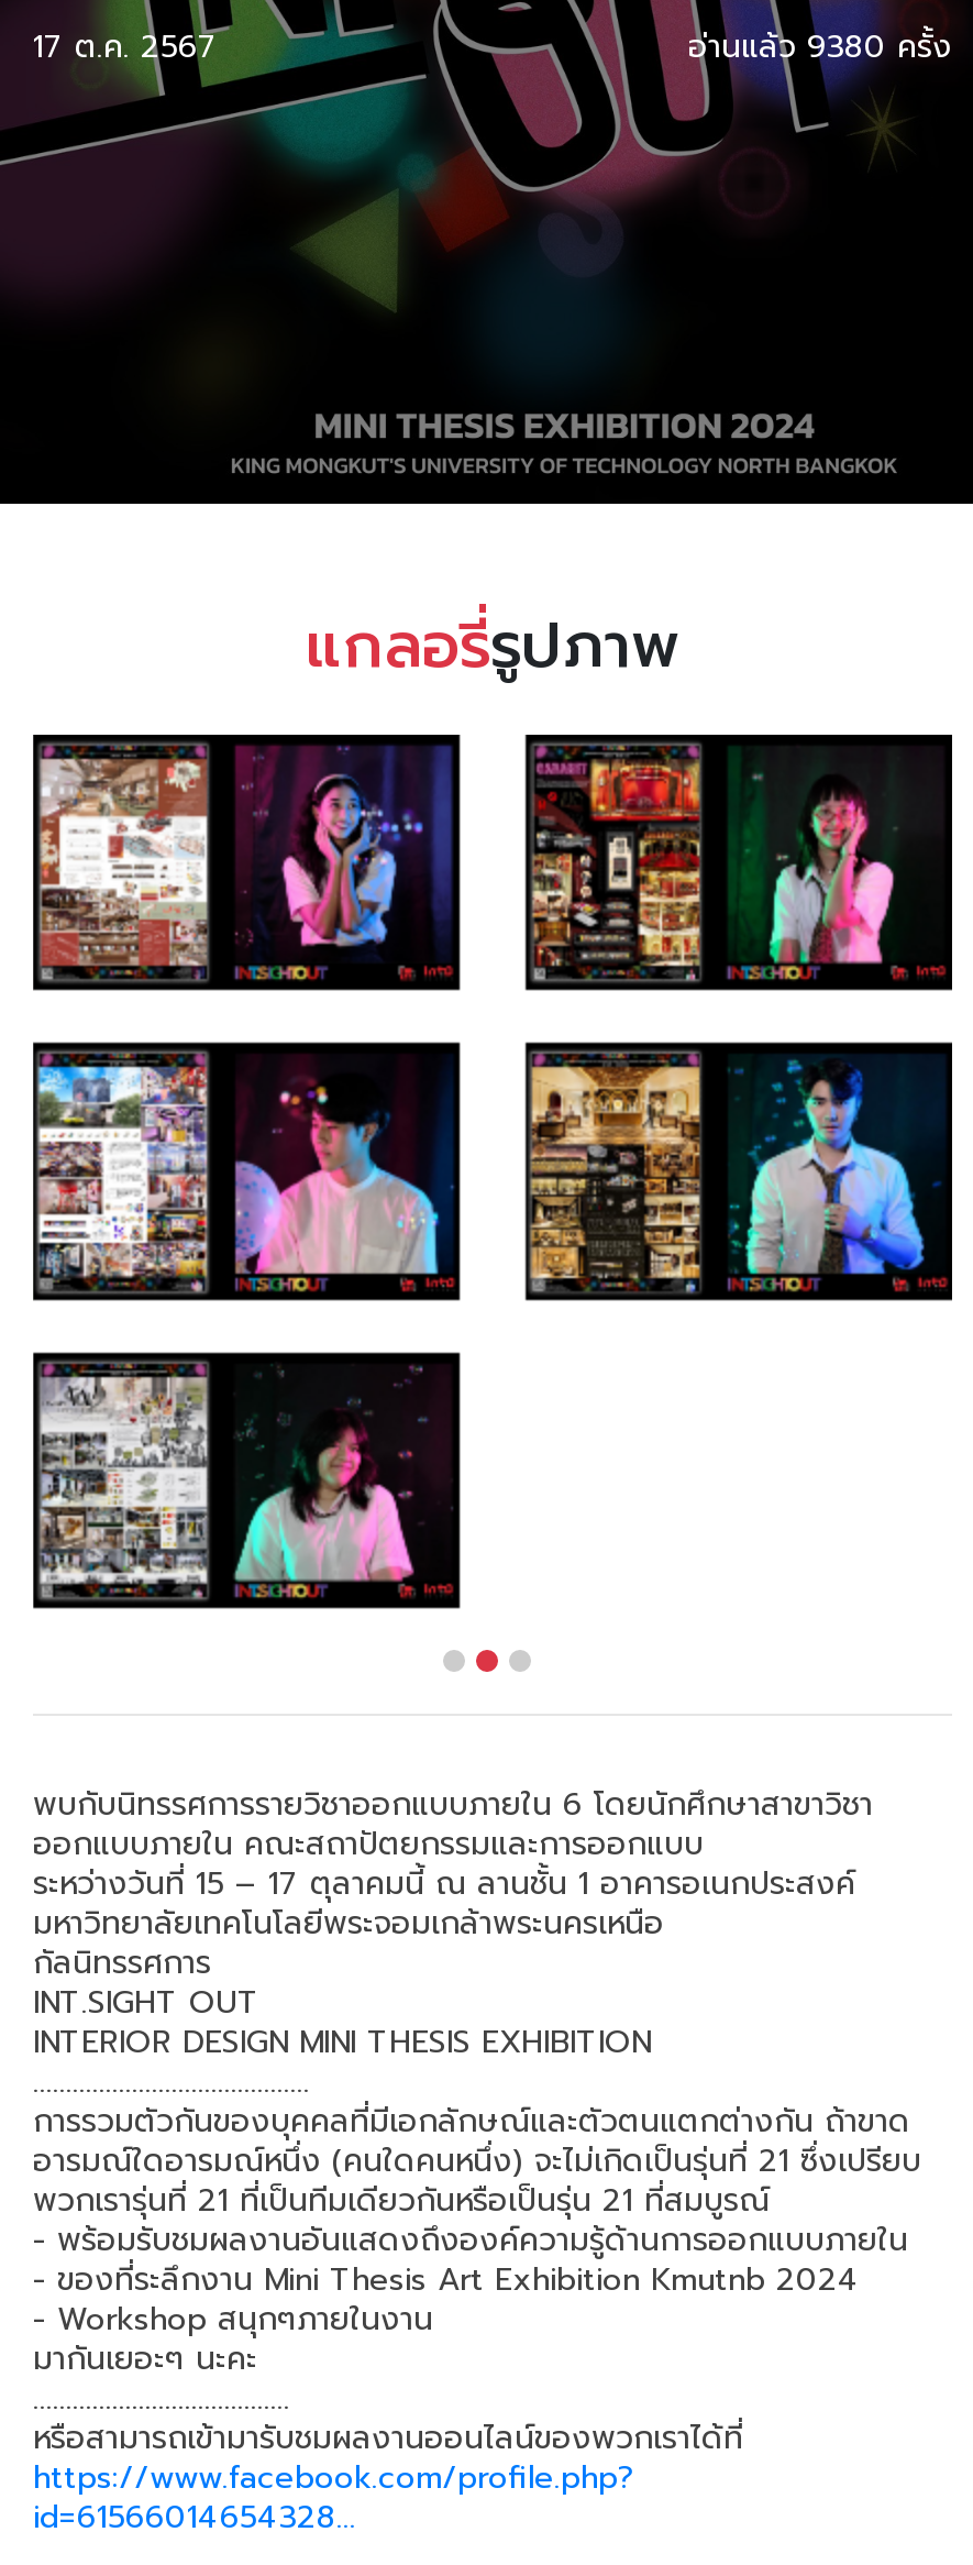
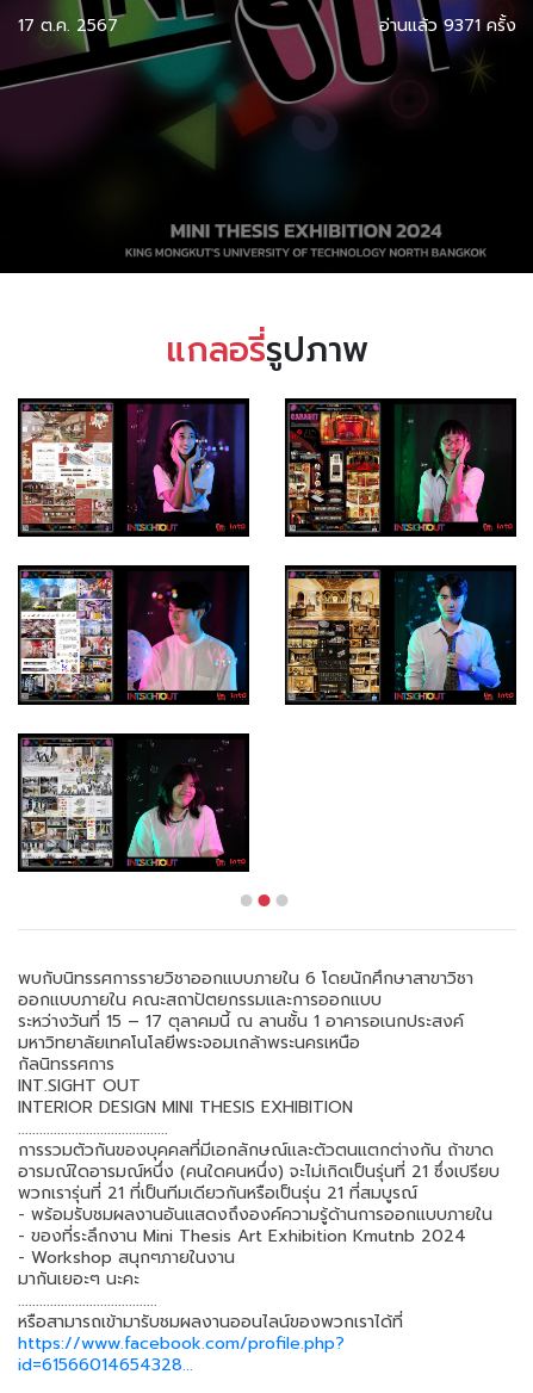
- อ่านแล้ว 9380 ครั้ง
+ อ่านแล้ว 9371 ครั้ง
